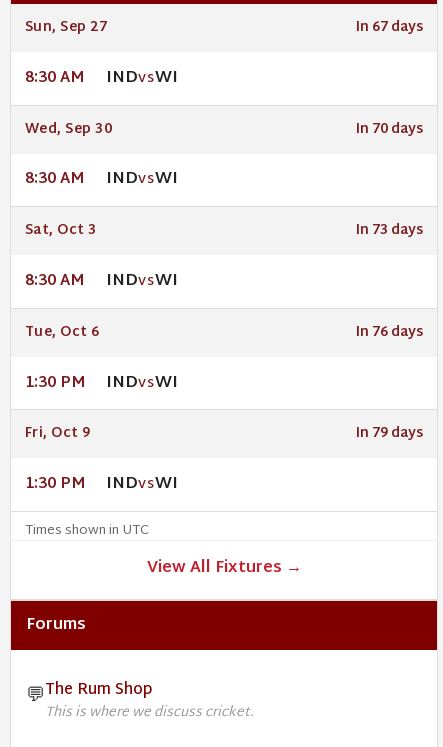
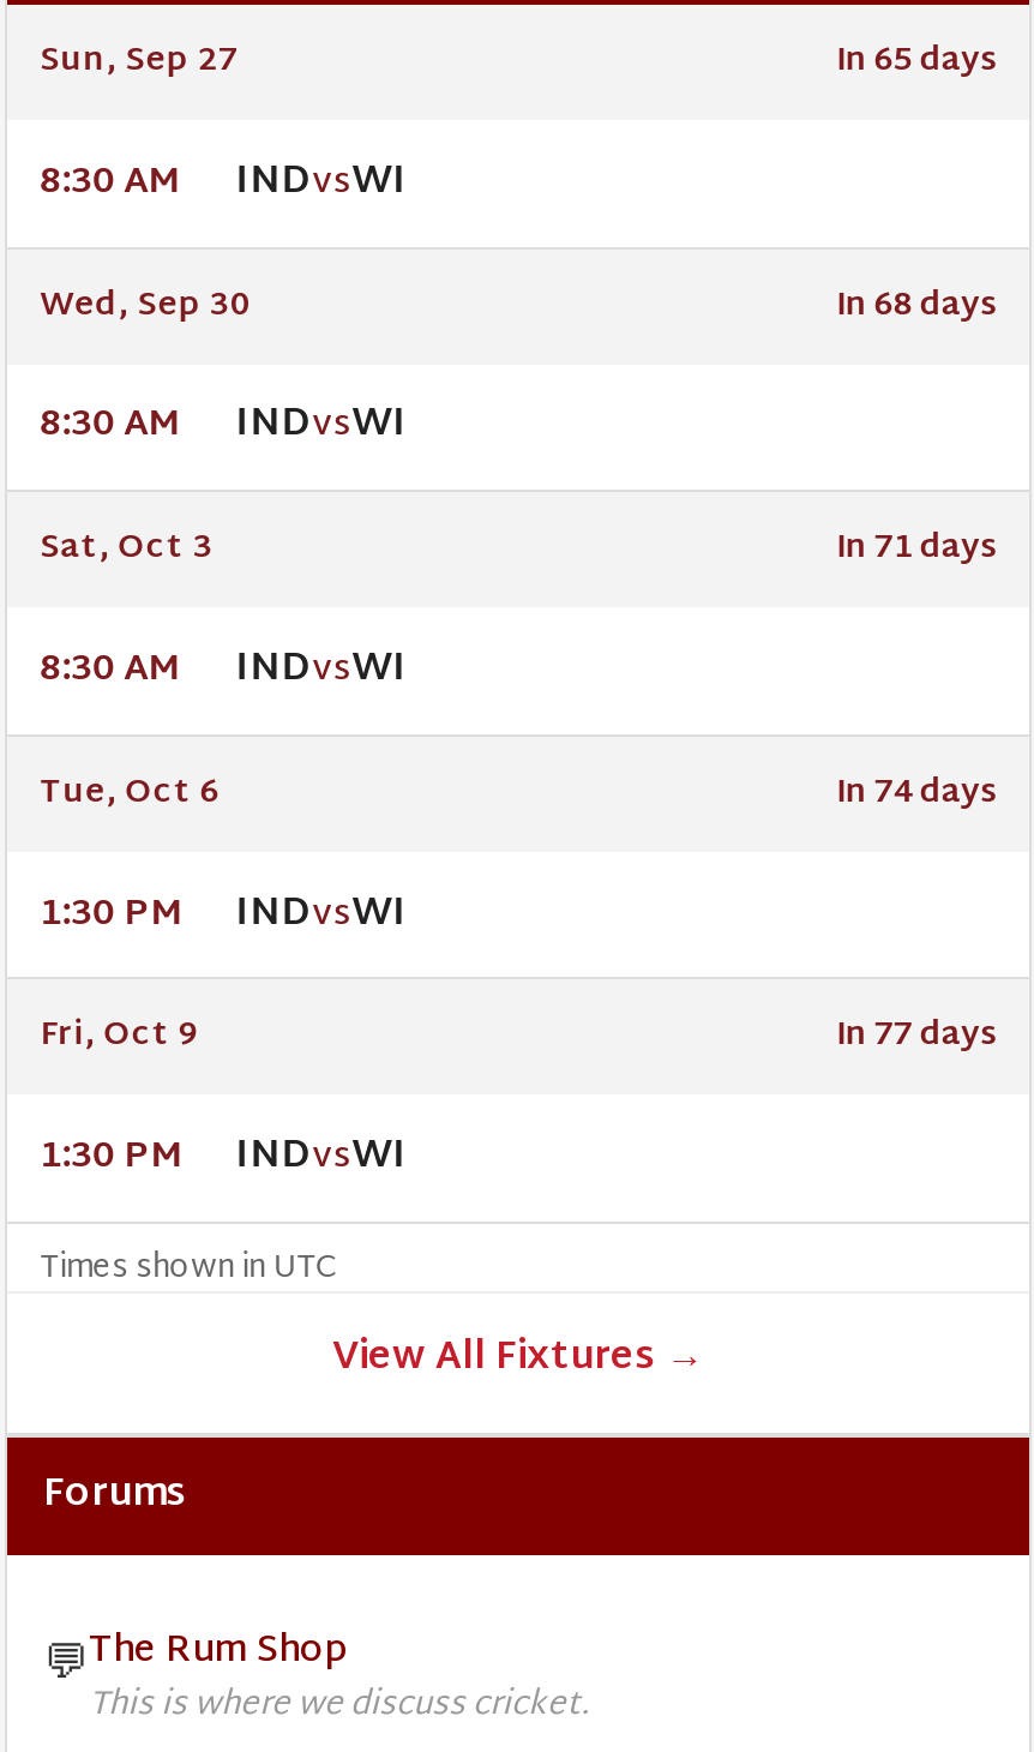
- In 67 days
+ In 65 days

- In 70 days
+ In 68 days

- In 73 days
+ In 71 days

- In 76 days
+ In 74 days

- In 79 days
+ In 77 days
